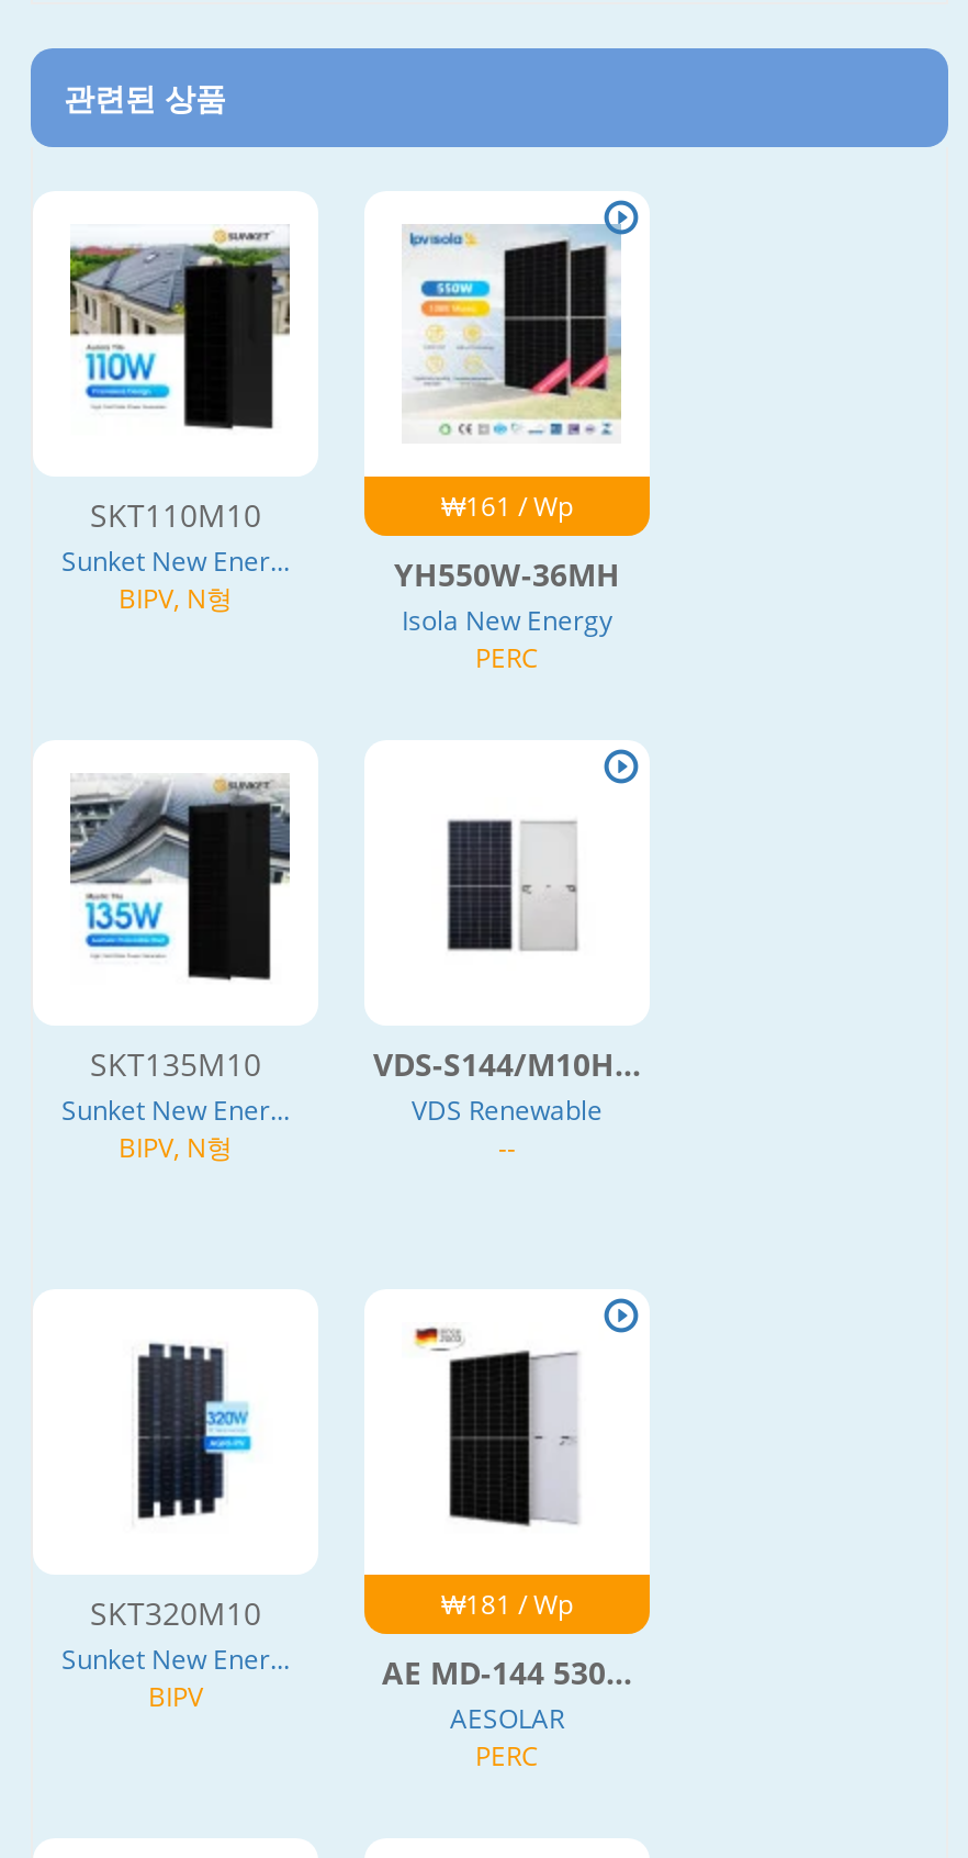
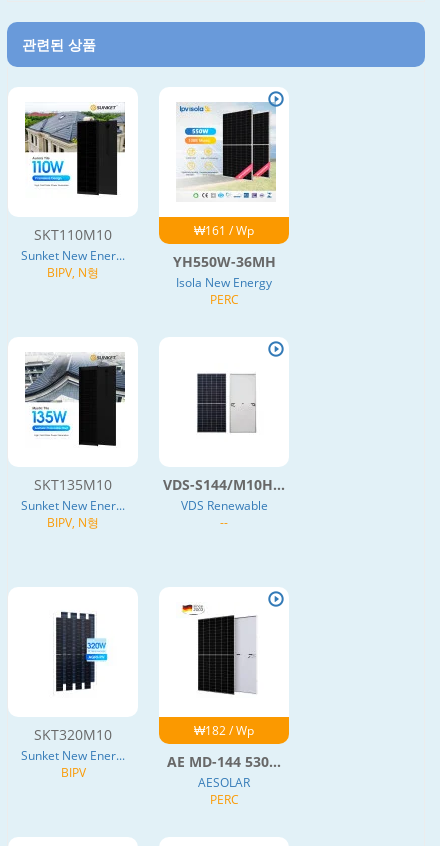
- ₩181 / Wp
+ ₩182 / Wp
